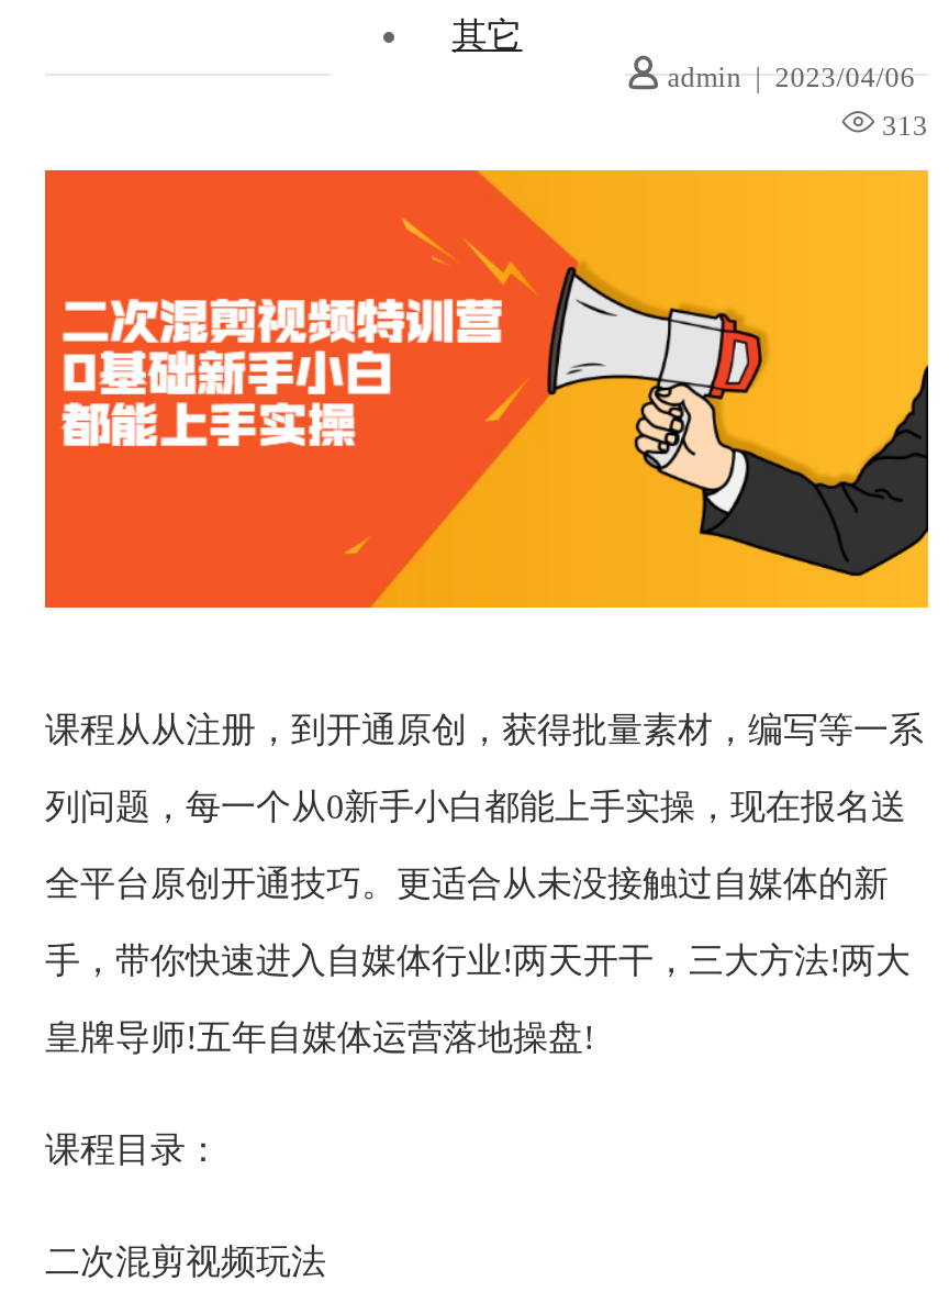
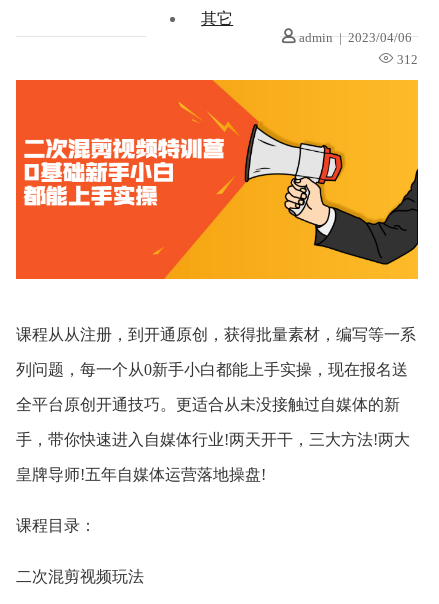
- 313
+ 312
